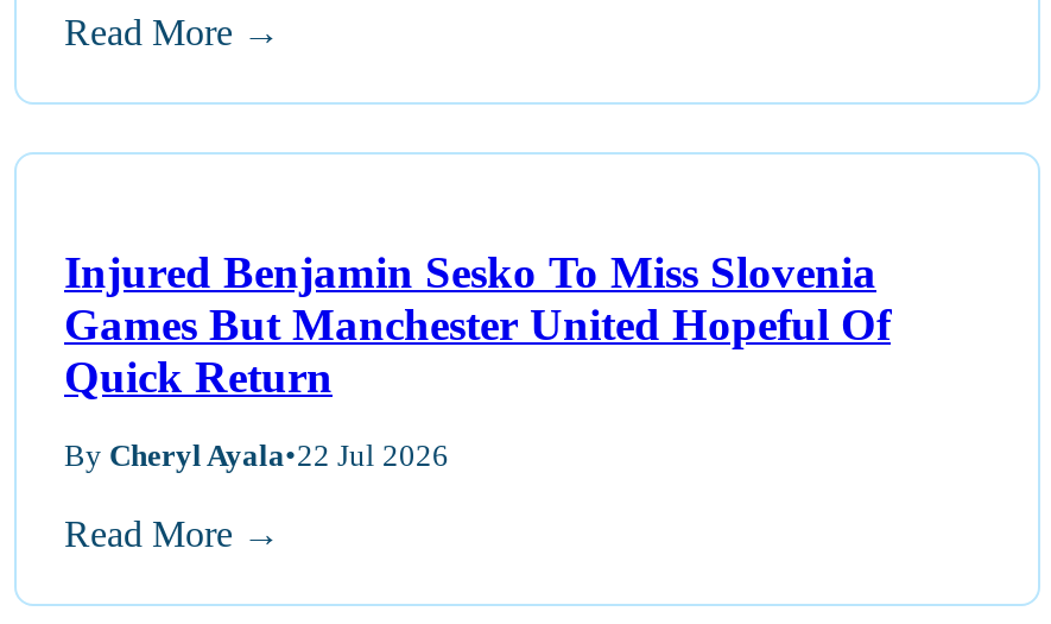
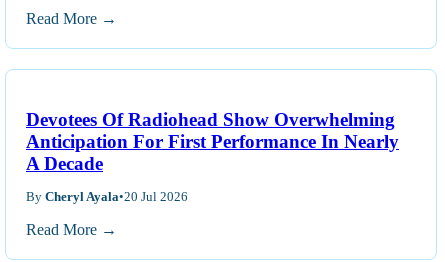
- Injured Benjamin Sesko To Miss Slovenia
- Games But Manchester United Hopeful Of
- Quick Return
+ Devotees Of Radiohead Show Overwhelming
+ Anticipation For First Performance In Nearly
+ A Decade

- By Cheryl Ayala•22 Jul 2026
+ By Cheryl Ayala•20 Jul 2026
